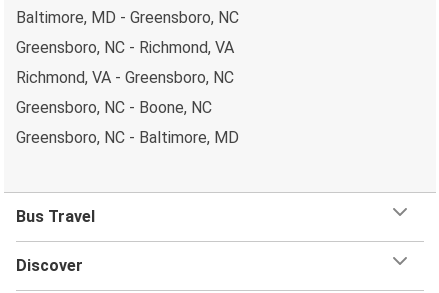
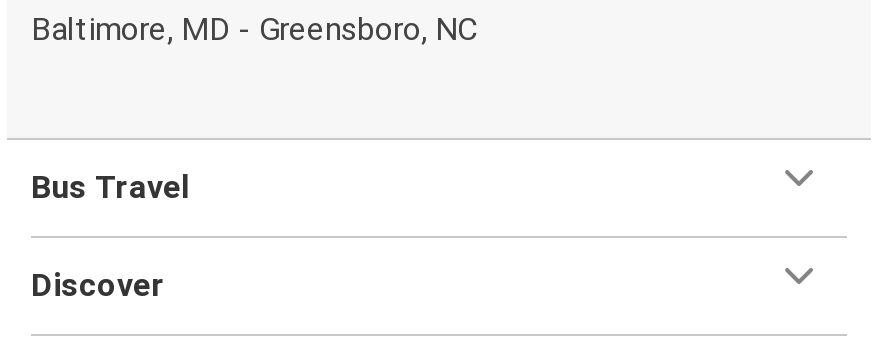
- Greensboro, NC - Richmond, VA
- Richmond, VA - Greensboro, NC
- Greensboro, NC - Boone, NC
- Greensboro, NC - Baltimore, MD
